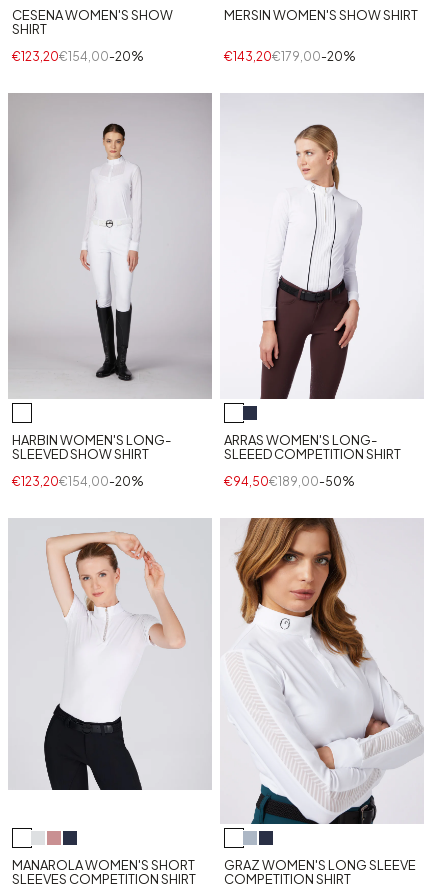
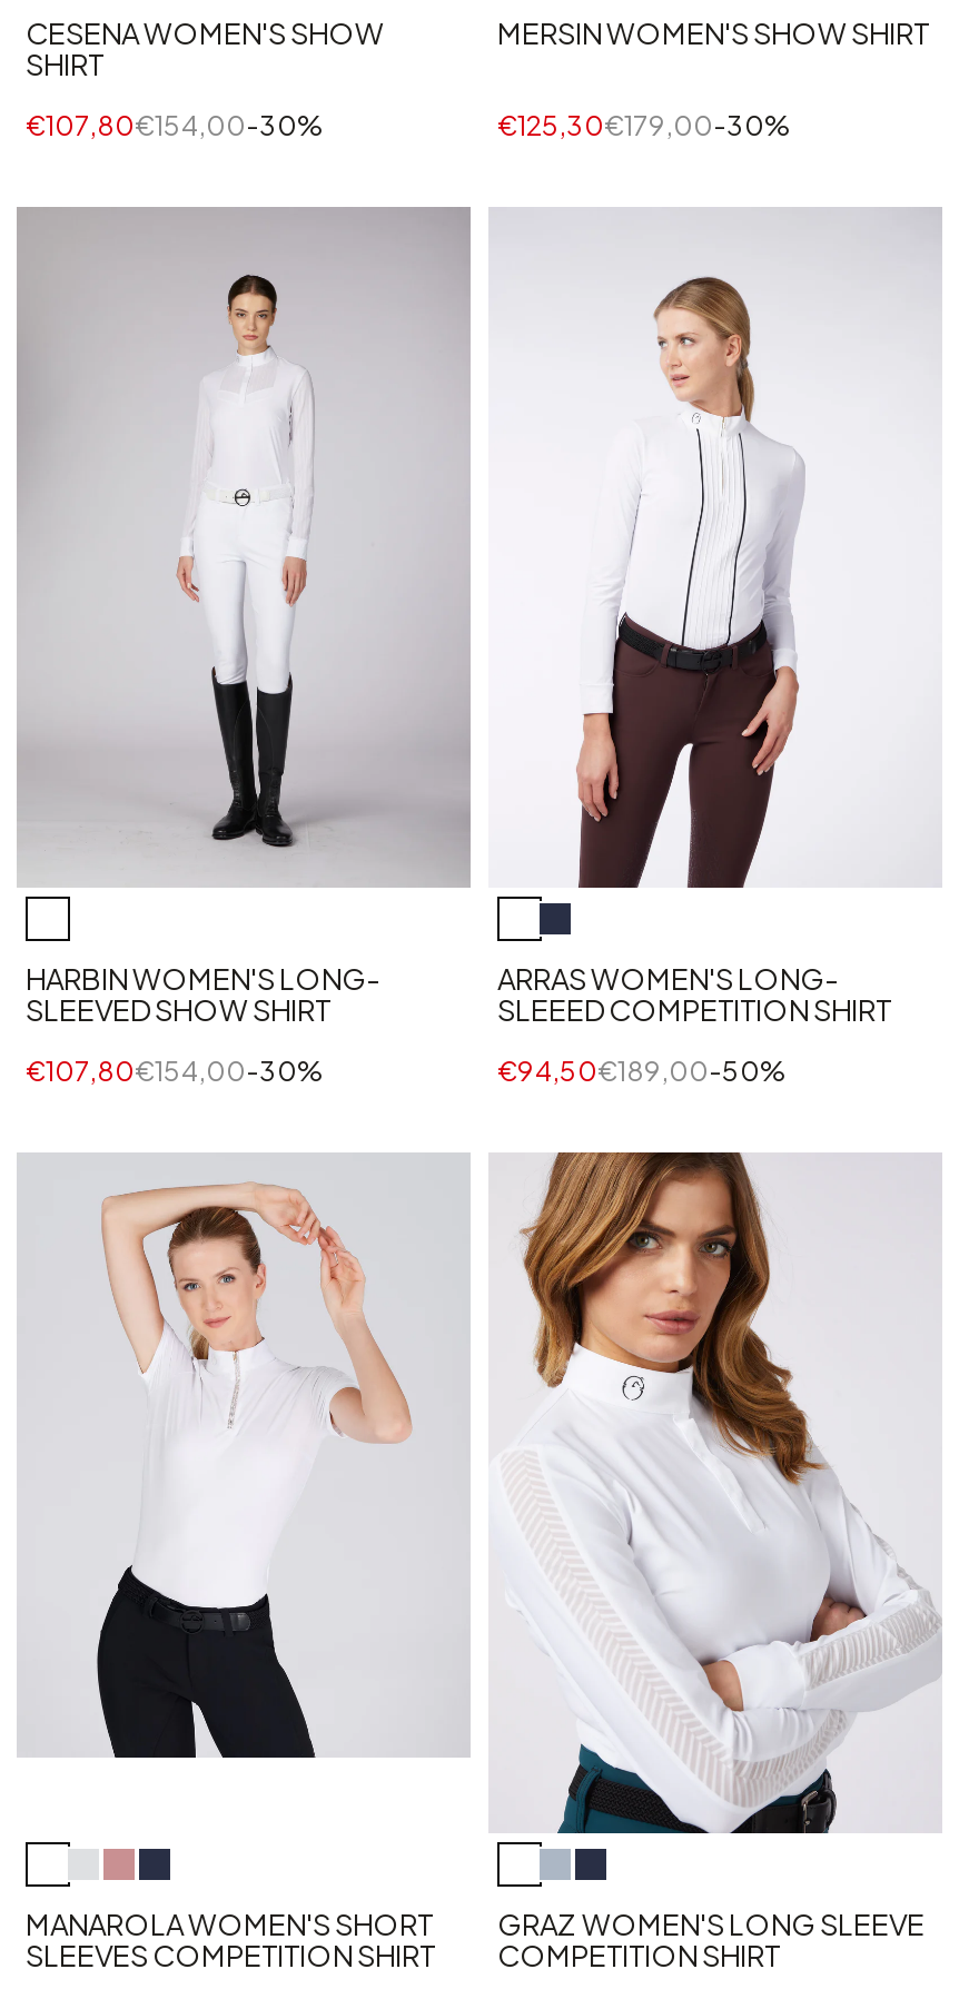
- €123,20€154,00-20%
+ €107,80€154,00-30%

- €143,20€179,00-20%
+ €125,30€179,00-30%

- €123,20€154,00-20%
+ €107,80€154,00-30%
